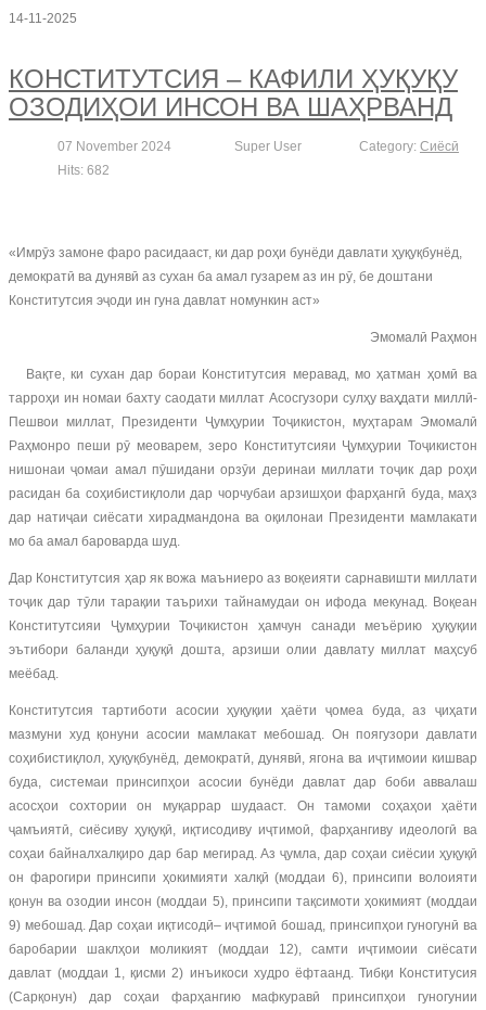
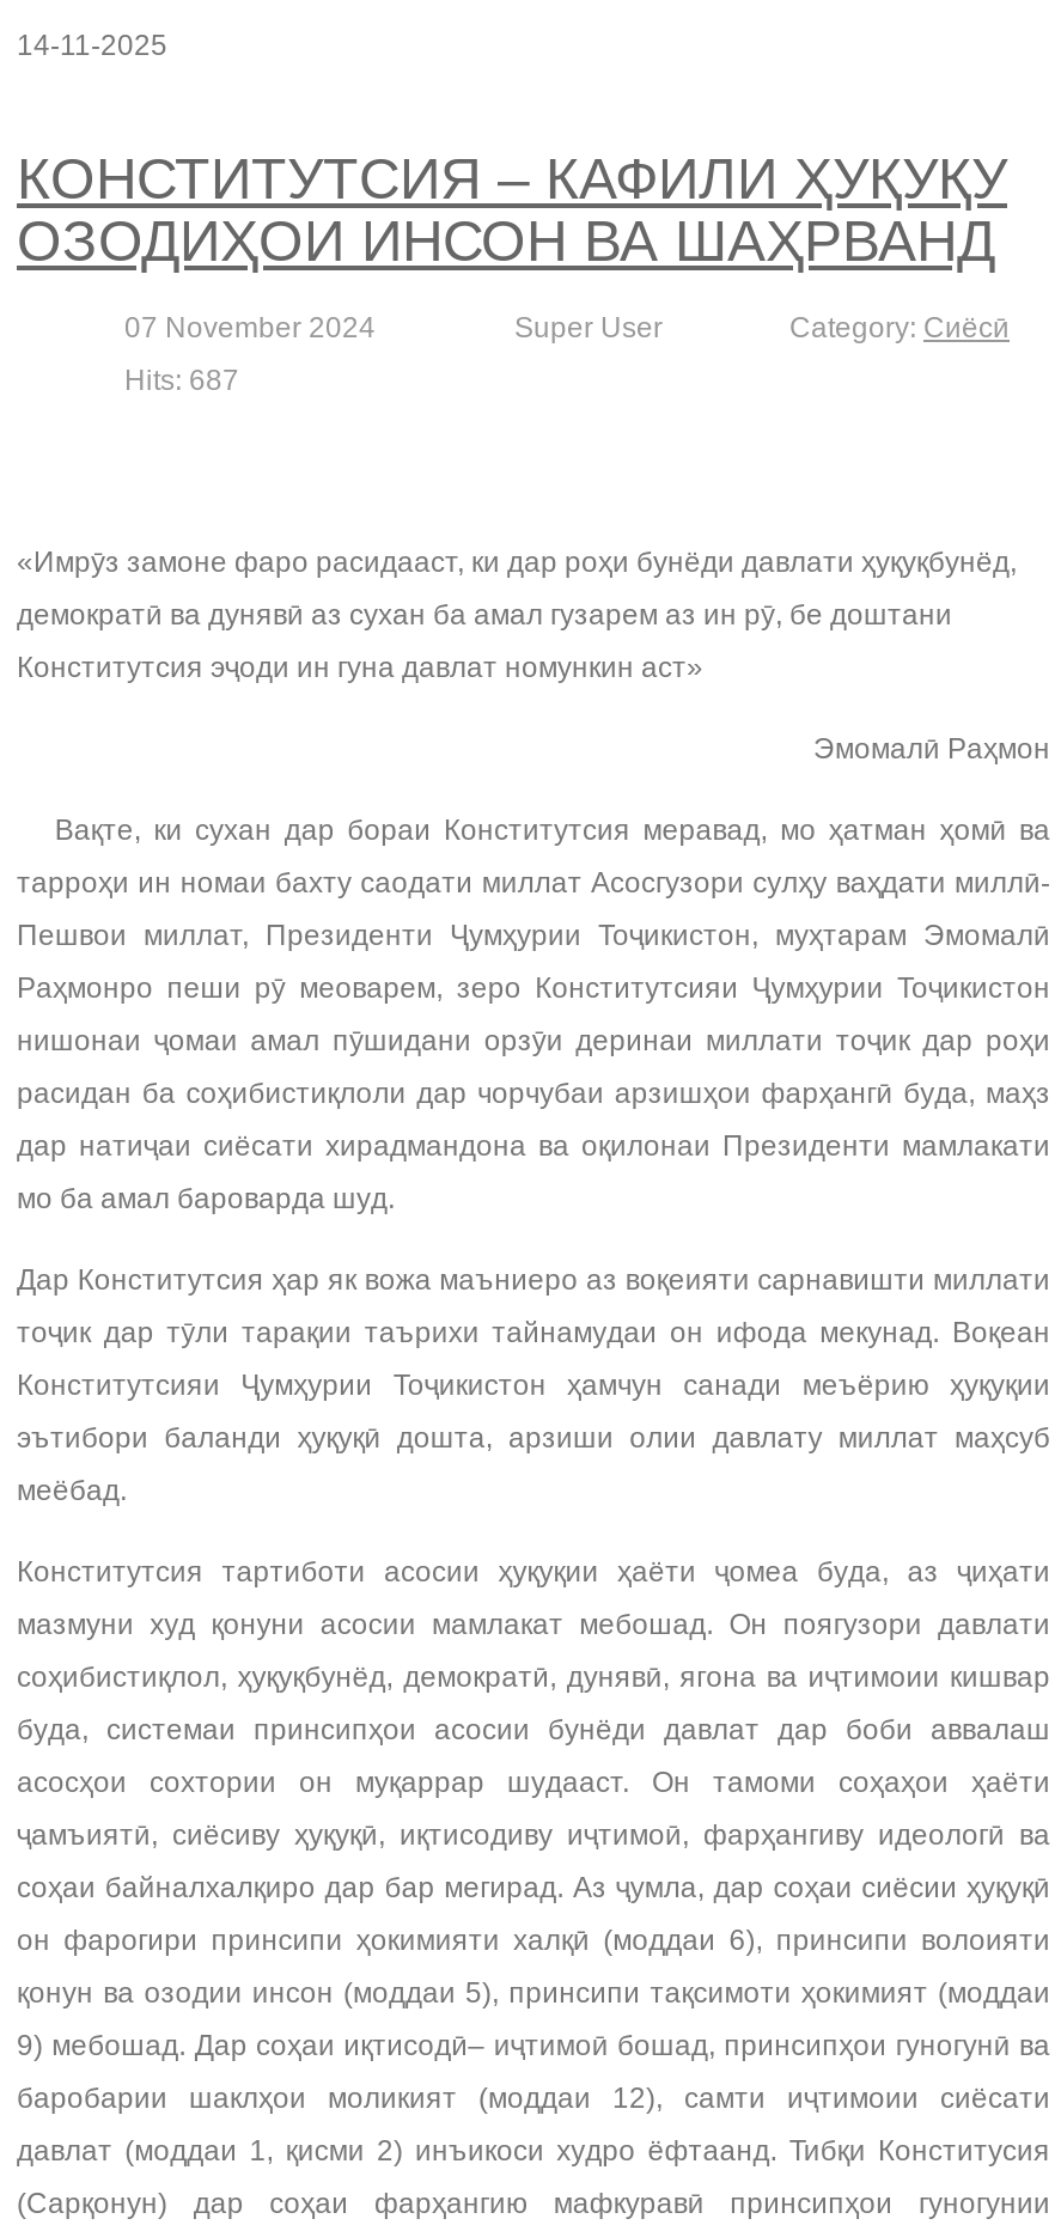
- Hits: 682
+ Hits: 687
